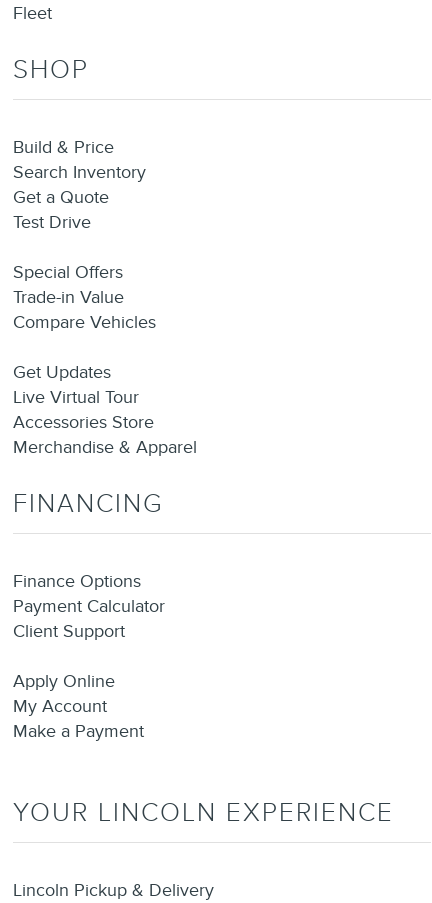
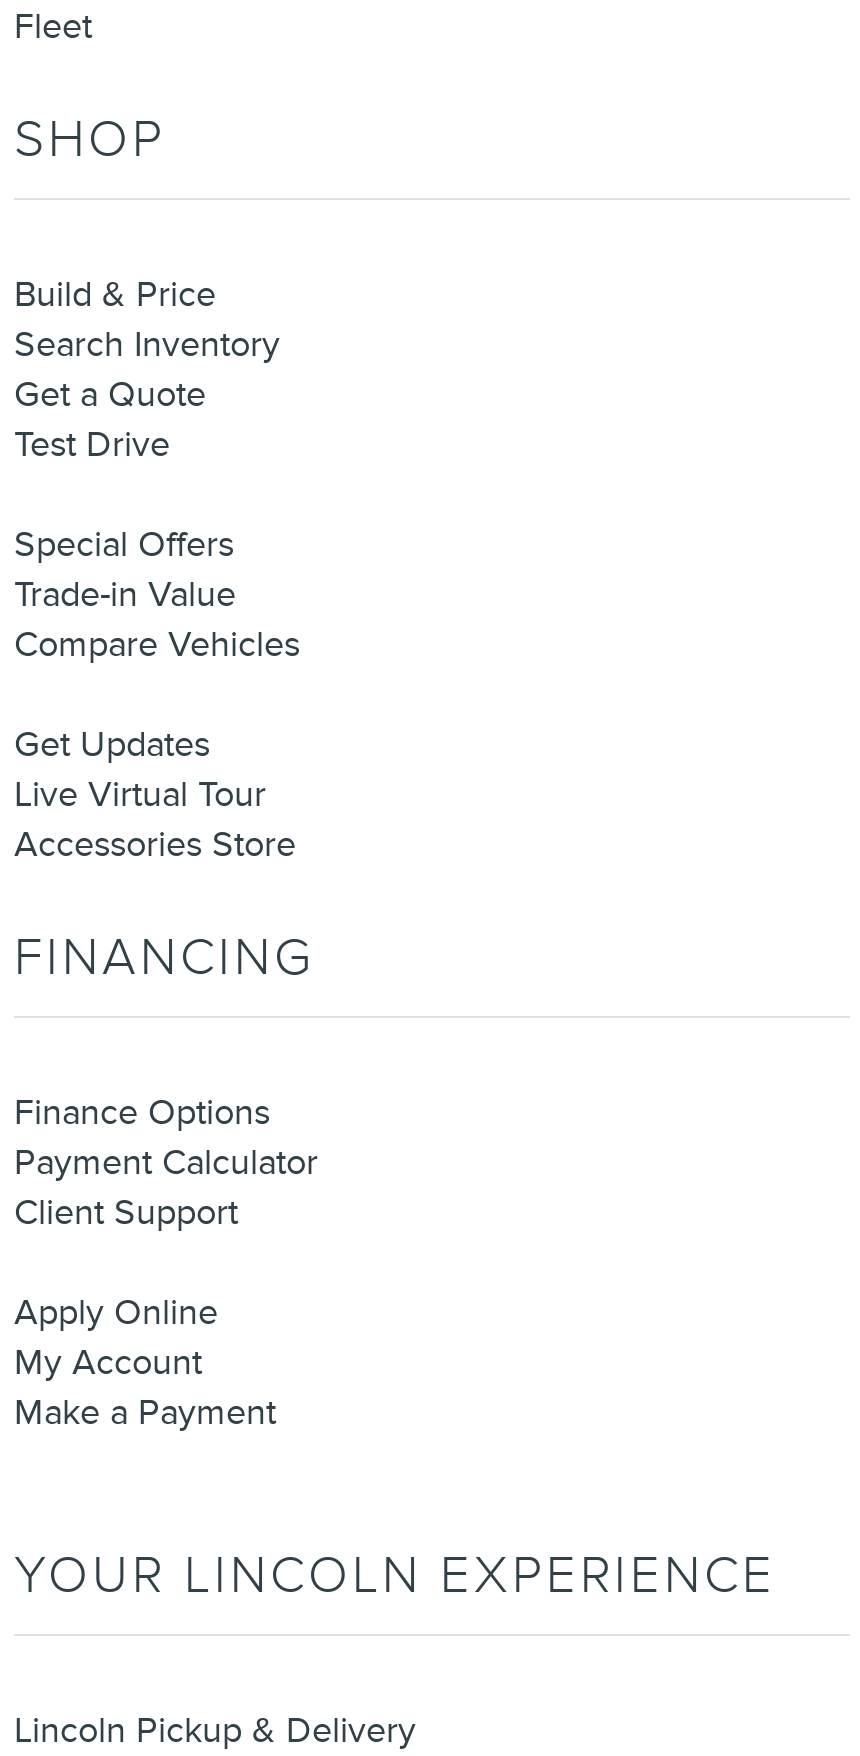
- Merchandise & Apparel
